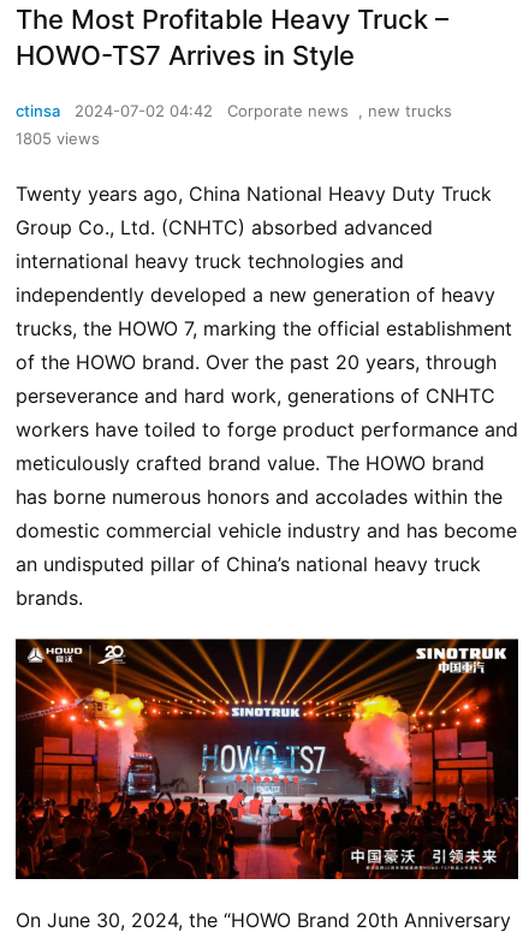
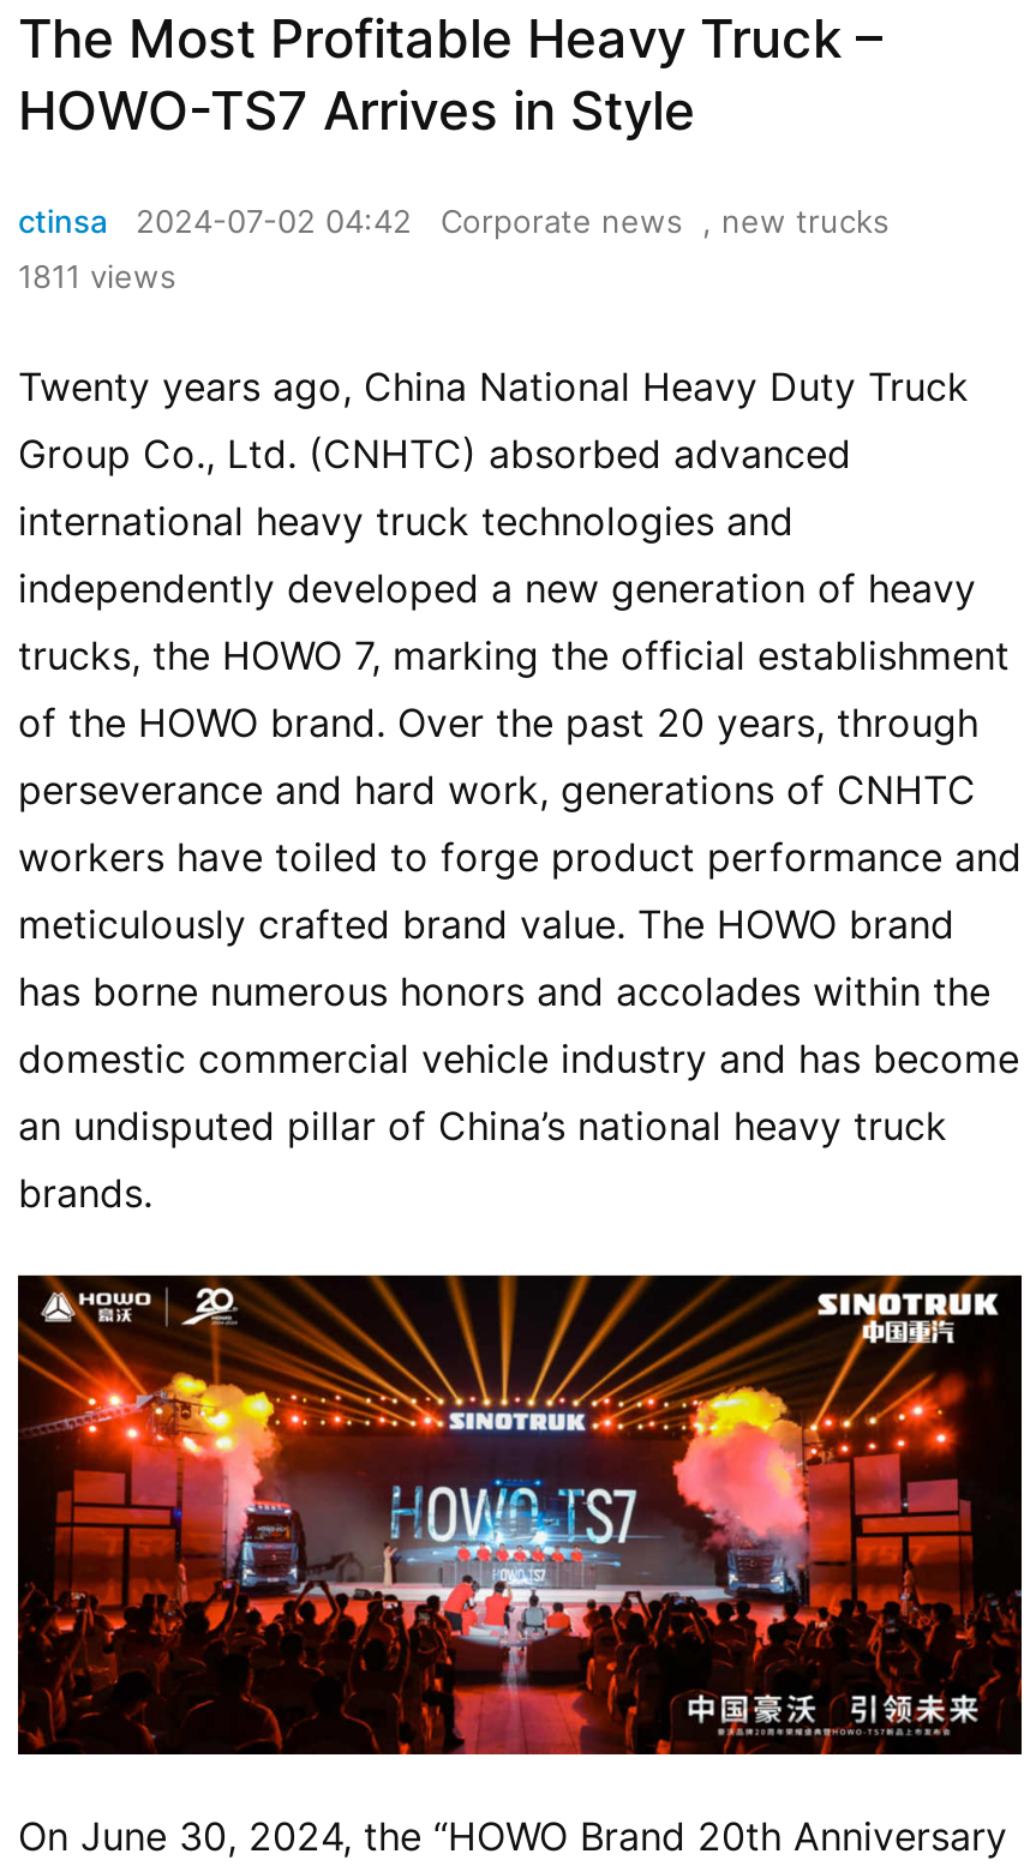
- 1805 views
+ 1811 views
